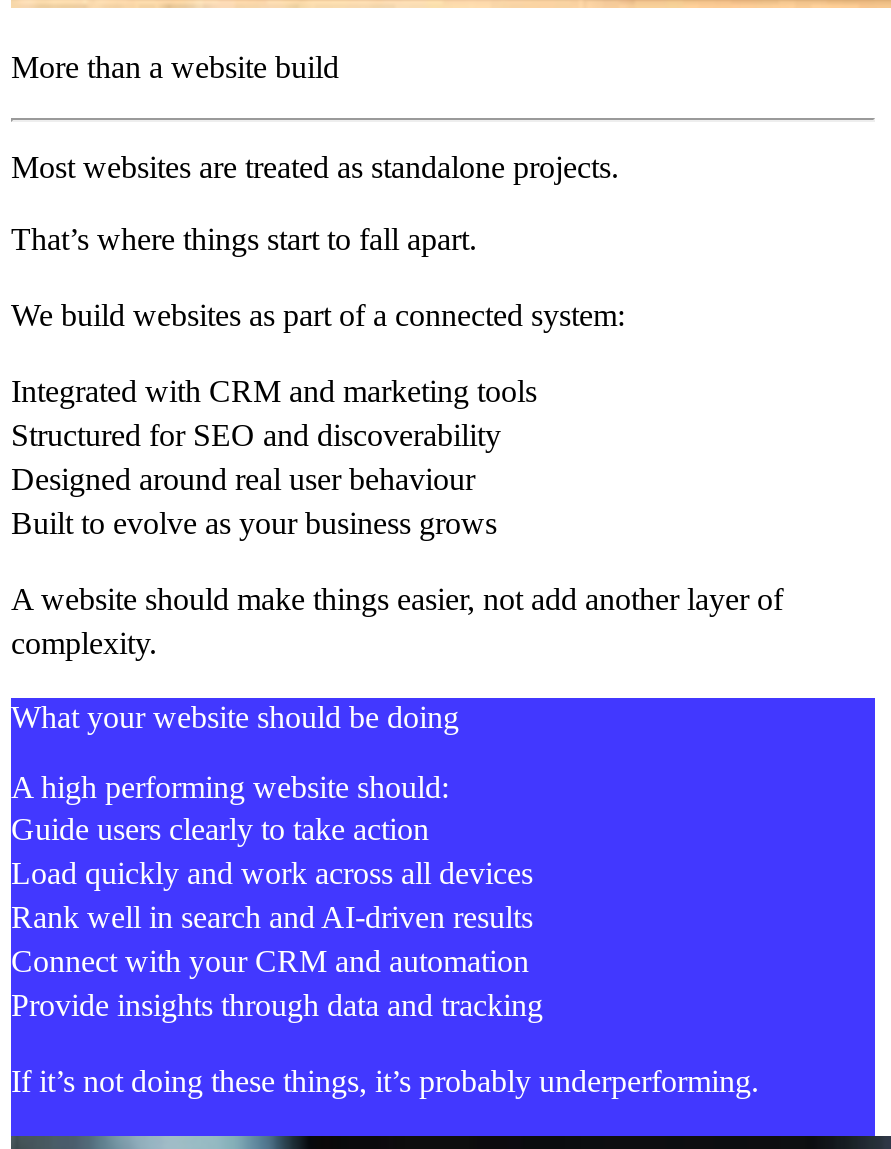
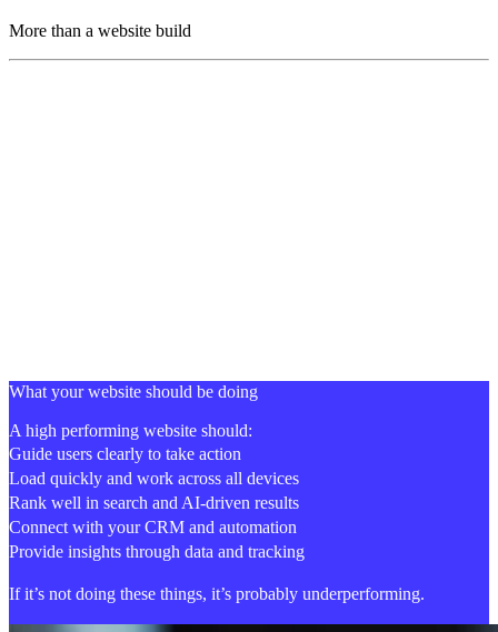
- Most websites are treated as standalone projects.
- That’s where things start to fall apart.
- We build websites as part of a connected system:
- Integrated with CRM and marketing tools
- Structured for SEO and discoverability
- Designed around real user behaviour
- Built to evolve as your business grows
- A website should make things easier, not add another layer of
- complexity.
